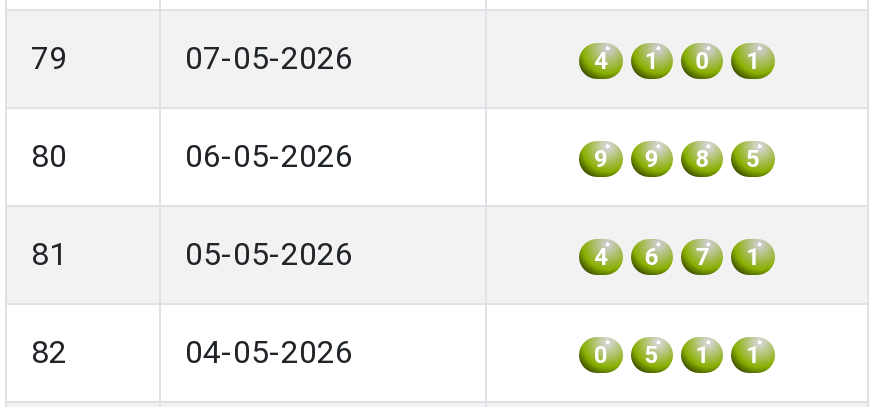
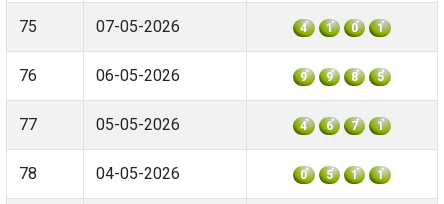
- 79
+ 75

- 80
+ 76

- 81
+ 77

- 82
+ 78
